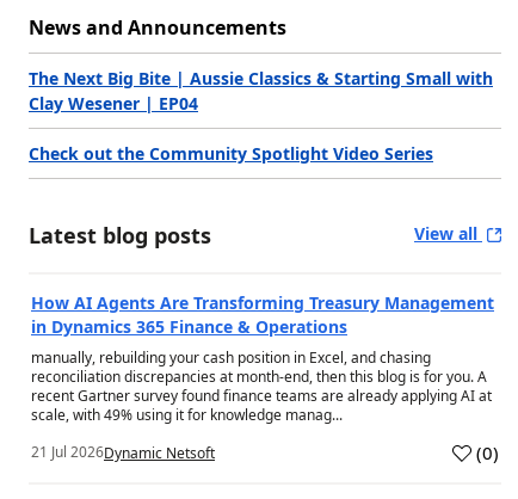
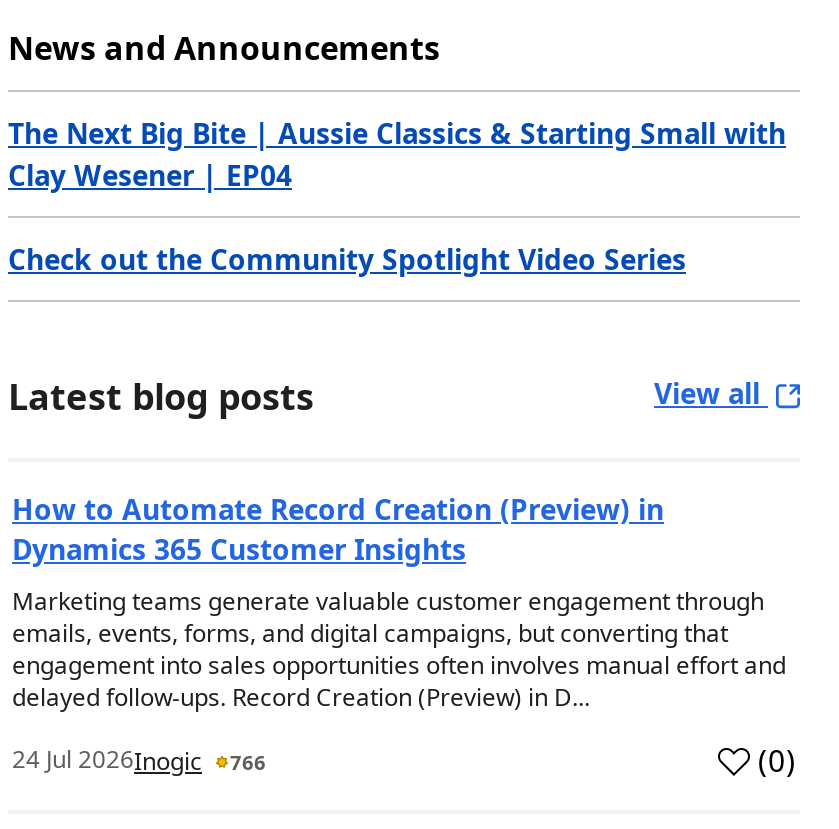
- How AI Agents Are Transforming Treasury Management
- in Dynamics 365 Finance & Operations
- manually, rebuilding your cash position in Excel, and chasing
- reconciliation discrepancies at month-end, then this blog is for you. A
- recent Gartner survey found finance teams are already applying AI at
- scale, with 49% using it for knowledge manag...
+ How to Automate Record Creation (Preview) in
+ Dynamics 365 Customer Insights
+ Marketing teams generate valuable customer engagement through
+ emails, events, forms, and digital campaigns, but converting that
+ engagement into sales opportunities often involves manual effort and
+ delayed follow-ups. Record Creation (Preview) in D...

- 21 Jul 2026Dynamic Netsoft
+ 24 Jul 2026Inogic
+ 766
